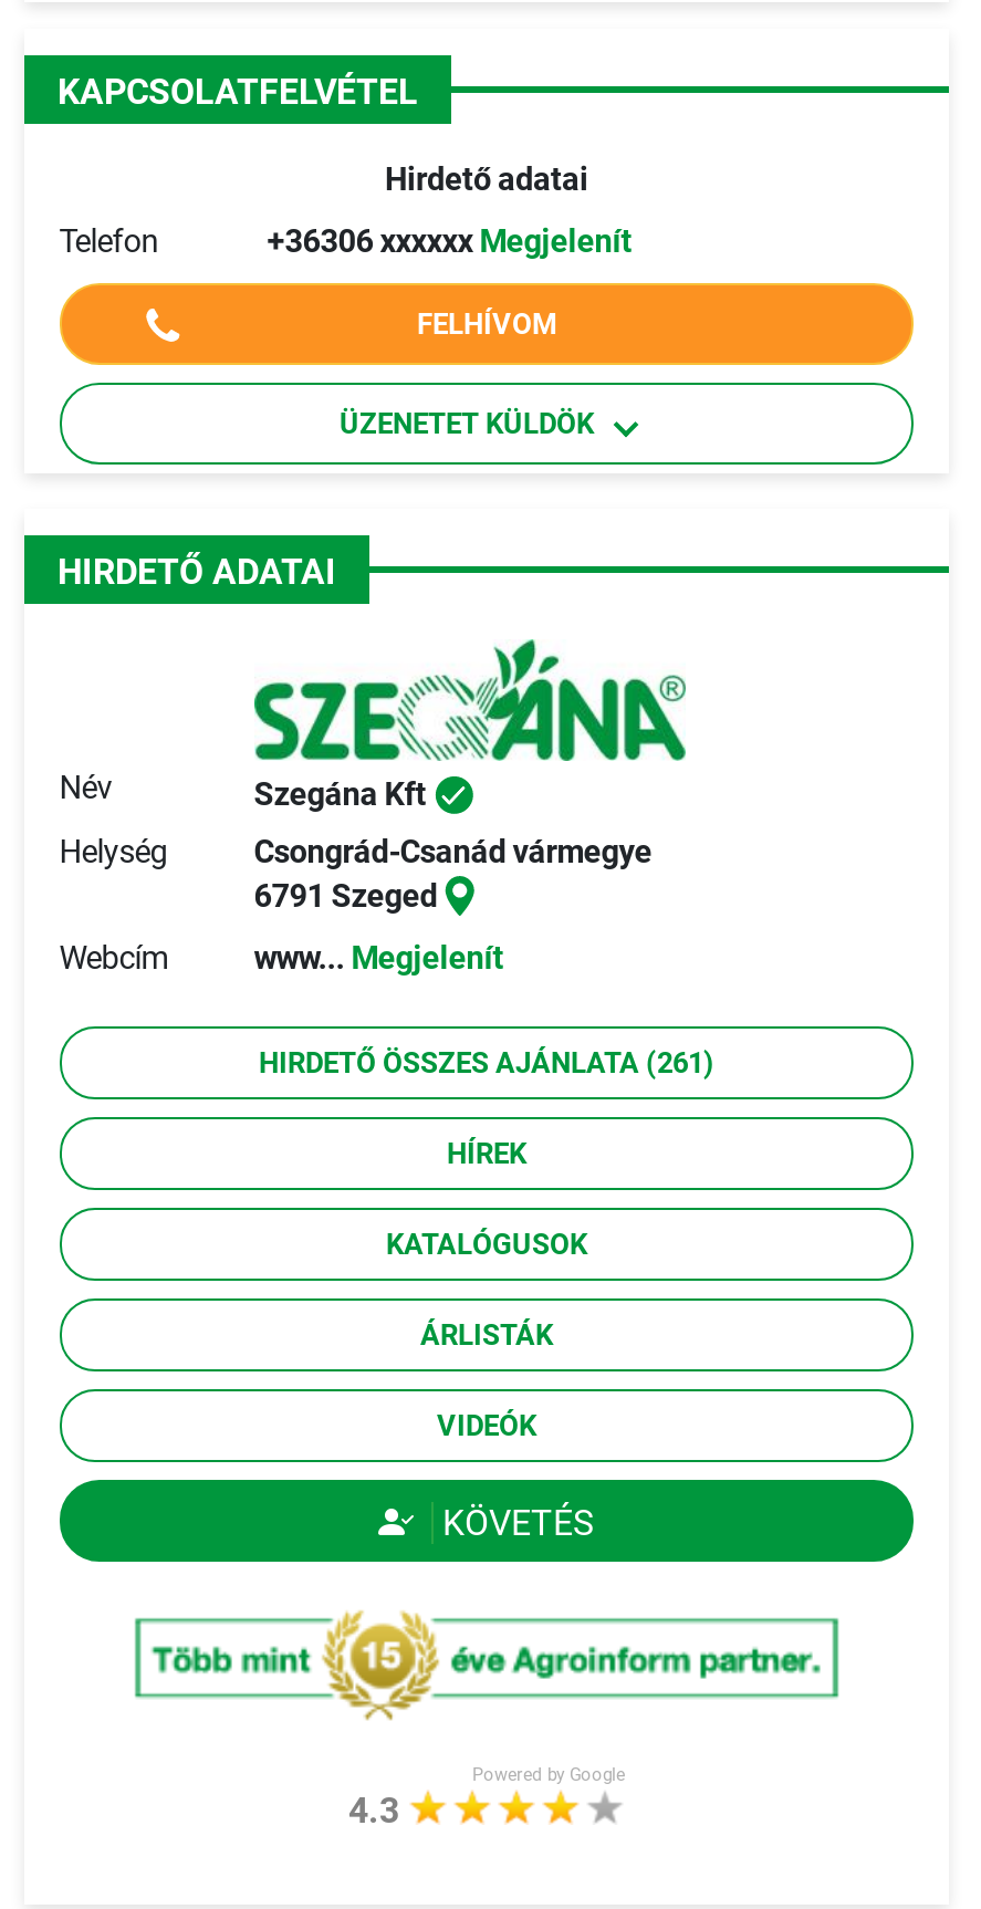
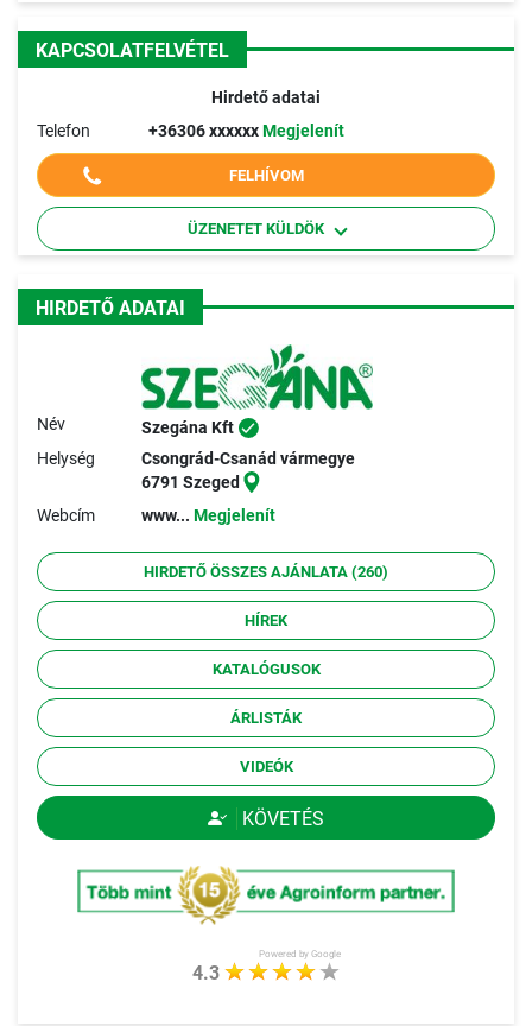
- HIRDETŐ ÖSSZES AJÁNLATA (261)
+ HIRDETŐ ÖSSZES AJÁNLATA (260)
